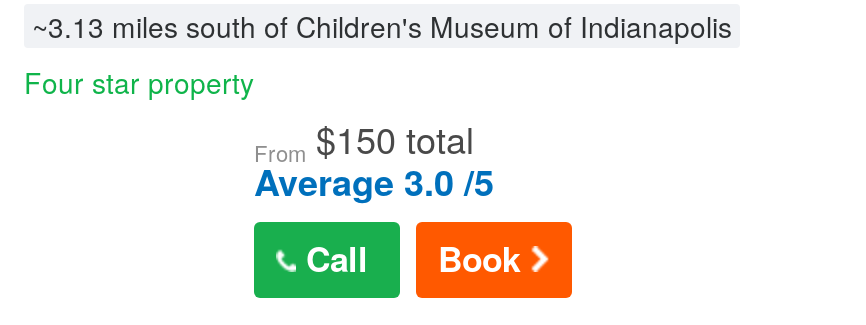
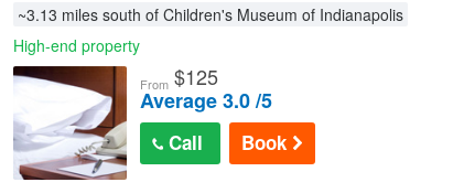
+ [image]

- Four star property
- From $150 total
+ High-end property
+ From $125
